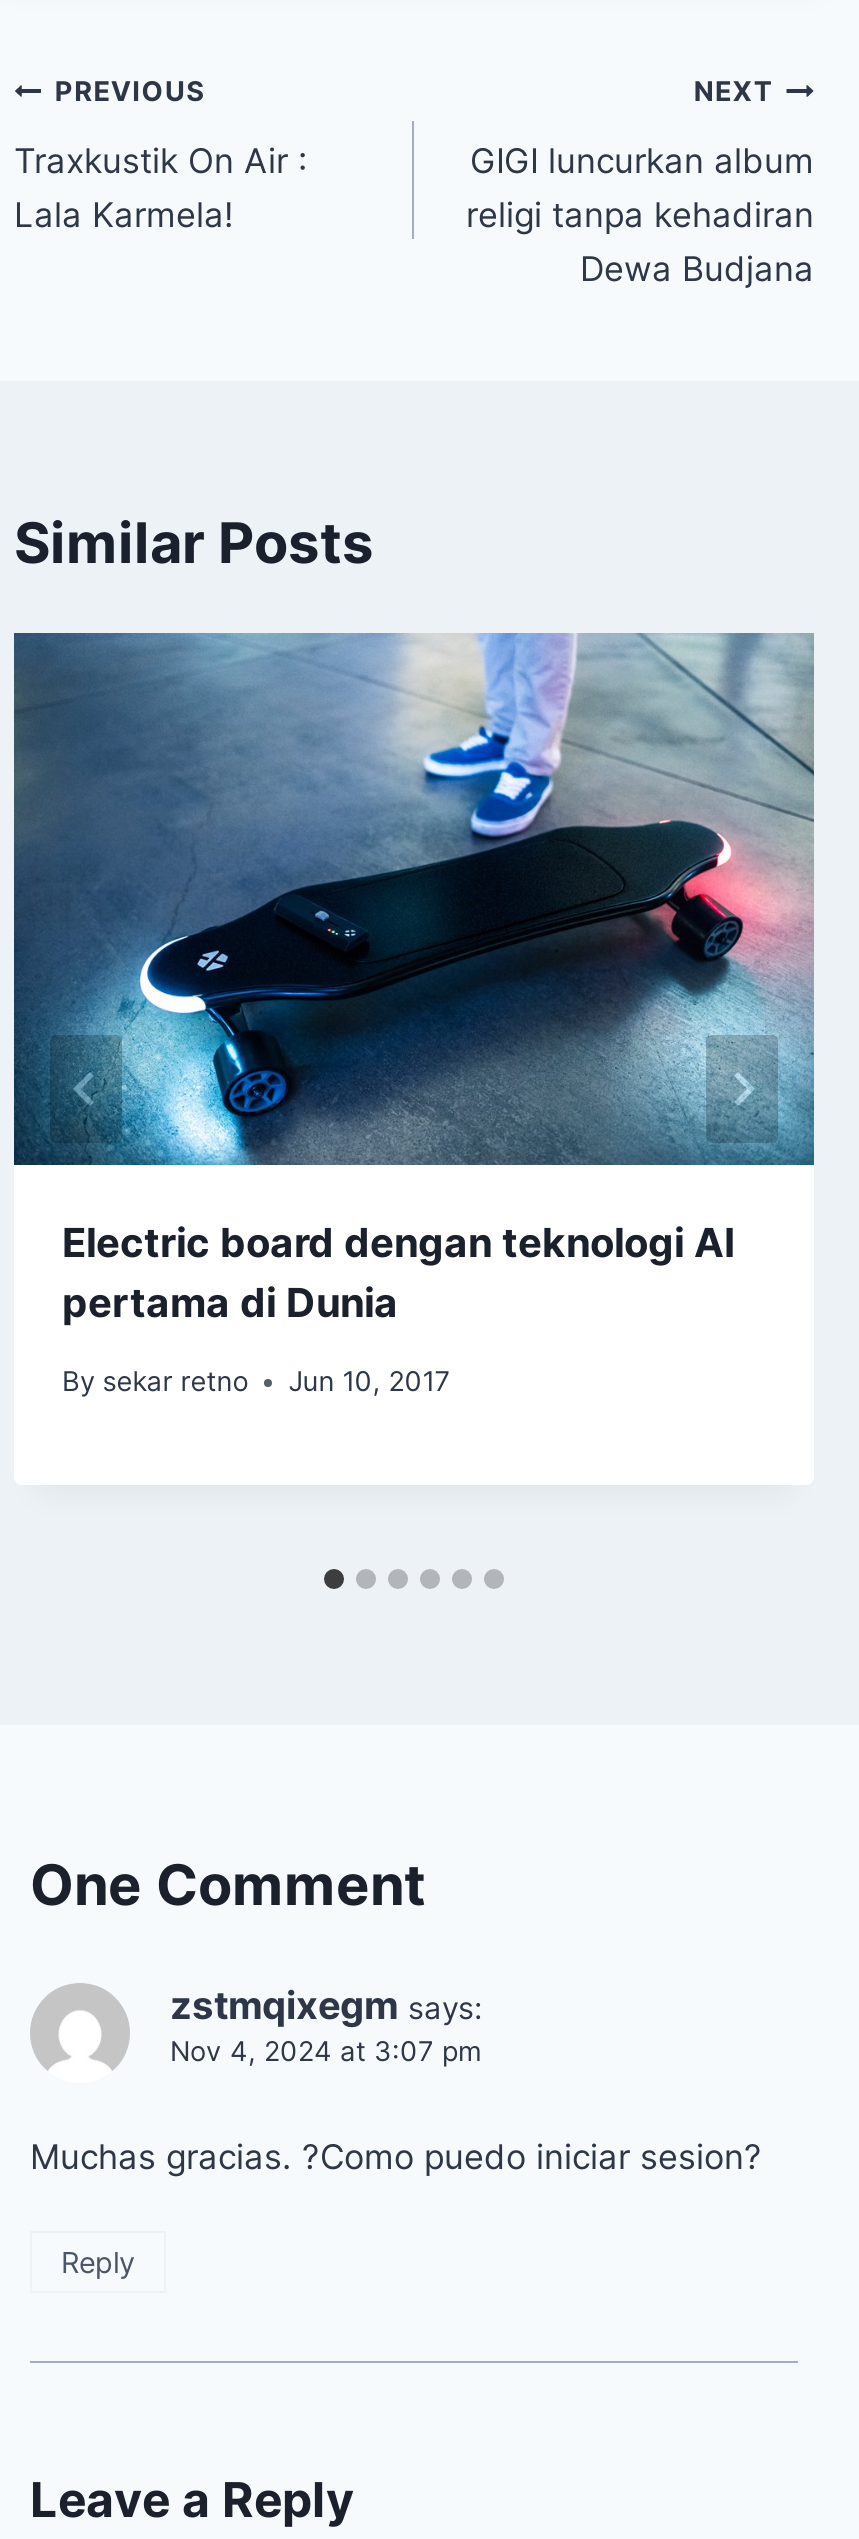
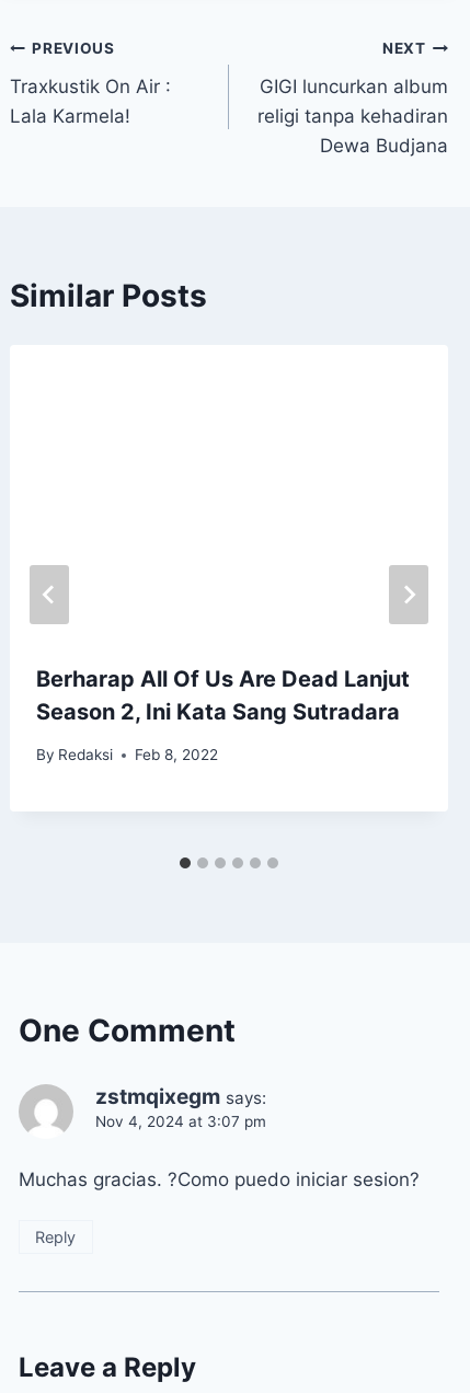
- [image]

- Electric board dengan teknologi AI
- pertama di Dunia
+ Berharap All Of Us Are Dead Lanjut
+ Season 2, Ini Kata Sang Sutradara

- By sekar retno
- Jun 10, 2017
+ By Redaksi
+ Feb 8, 2022
